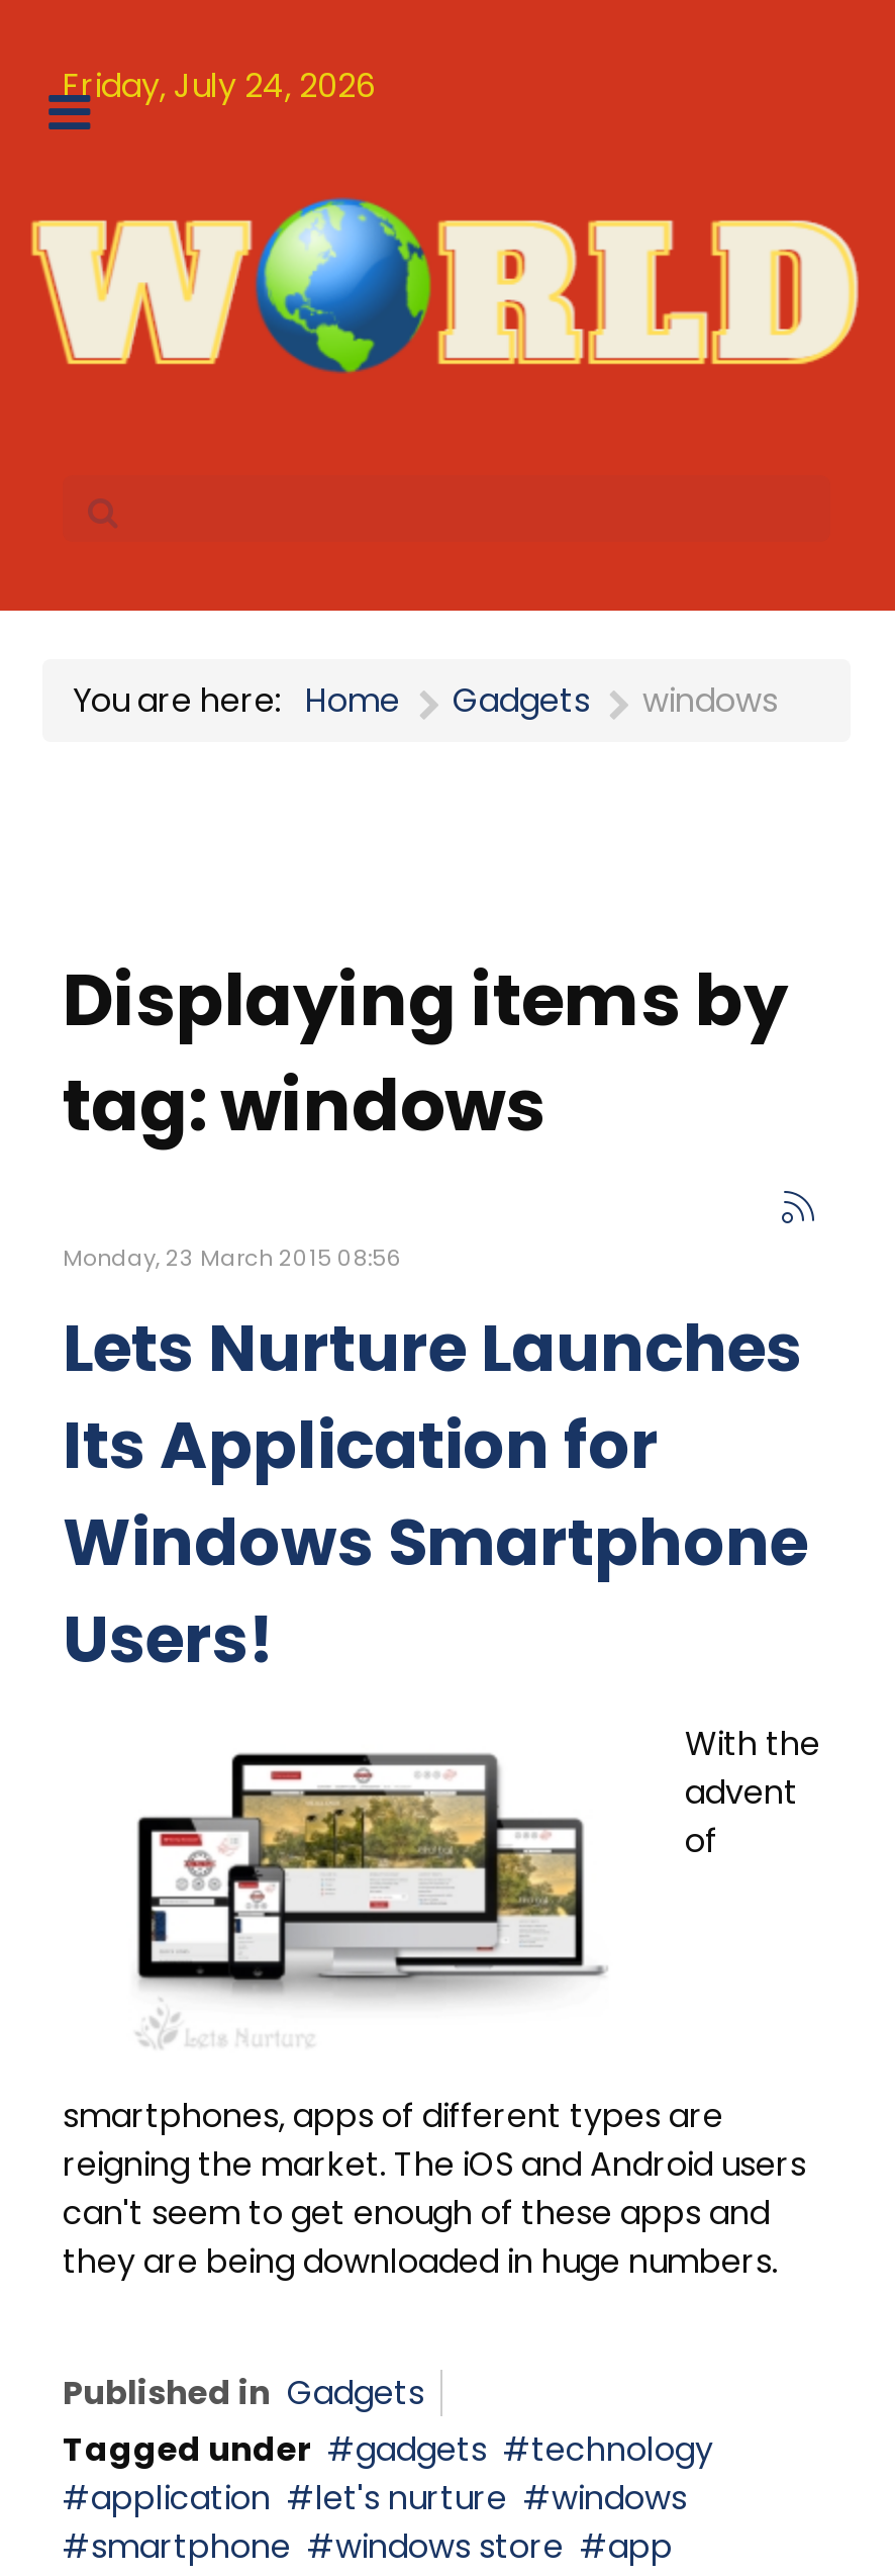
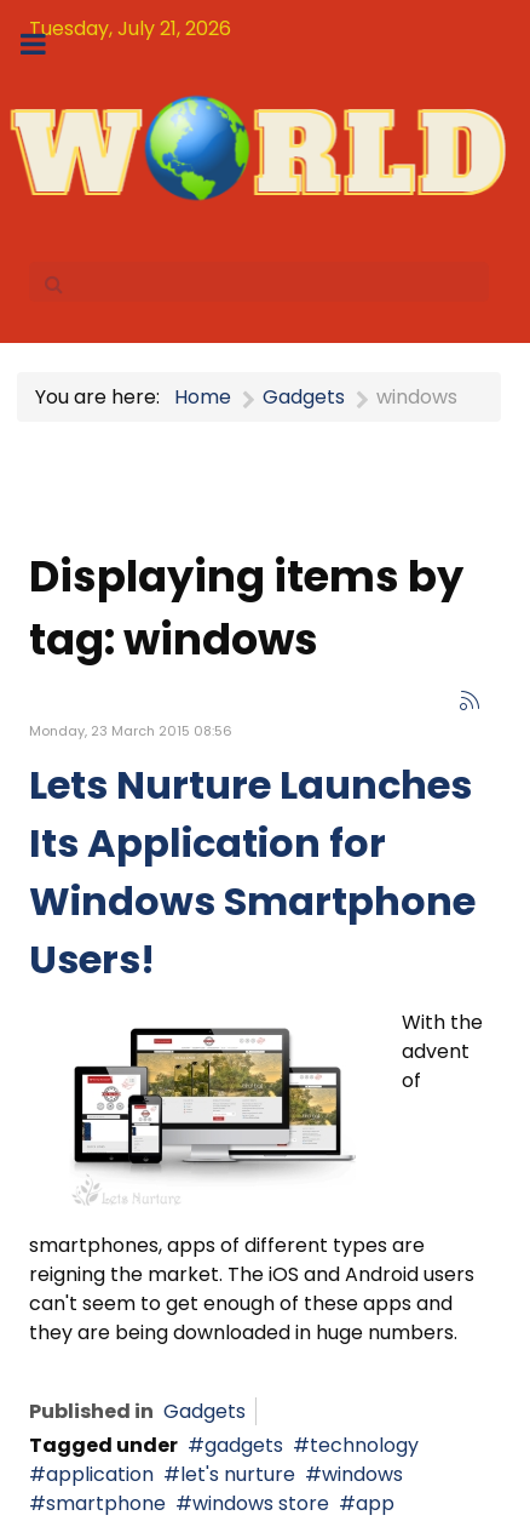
- Friday, July 24, 2026
+ Tuesday, July 21, 2026
